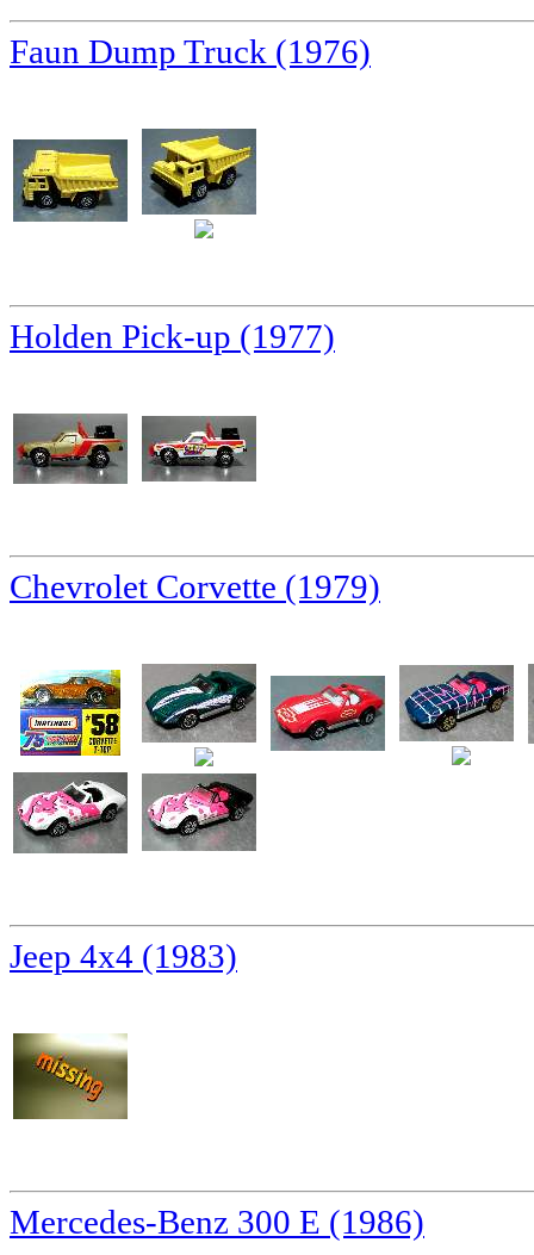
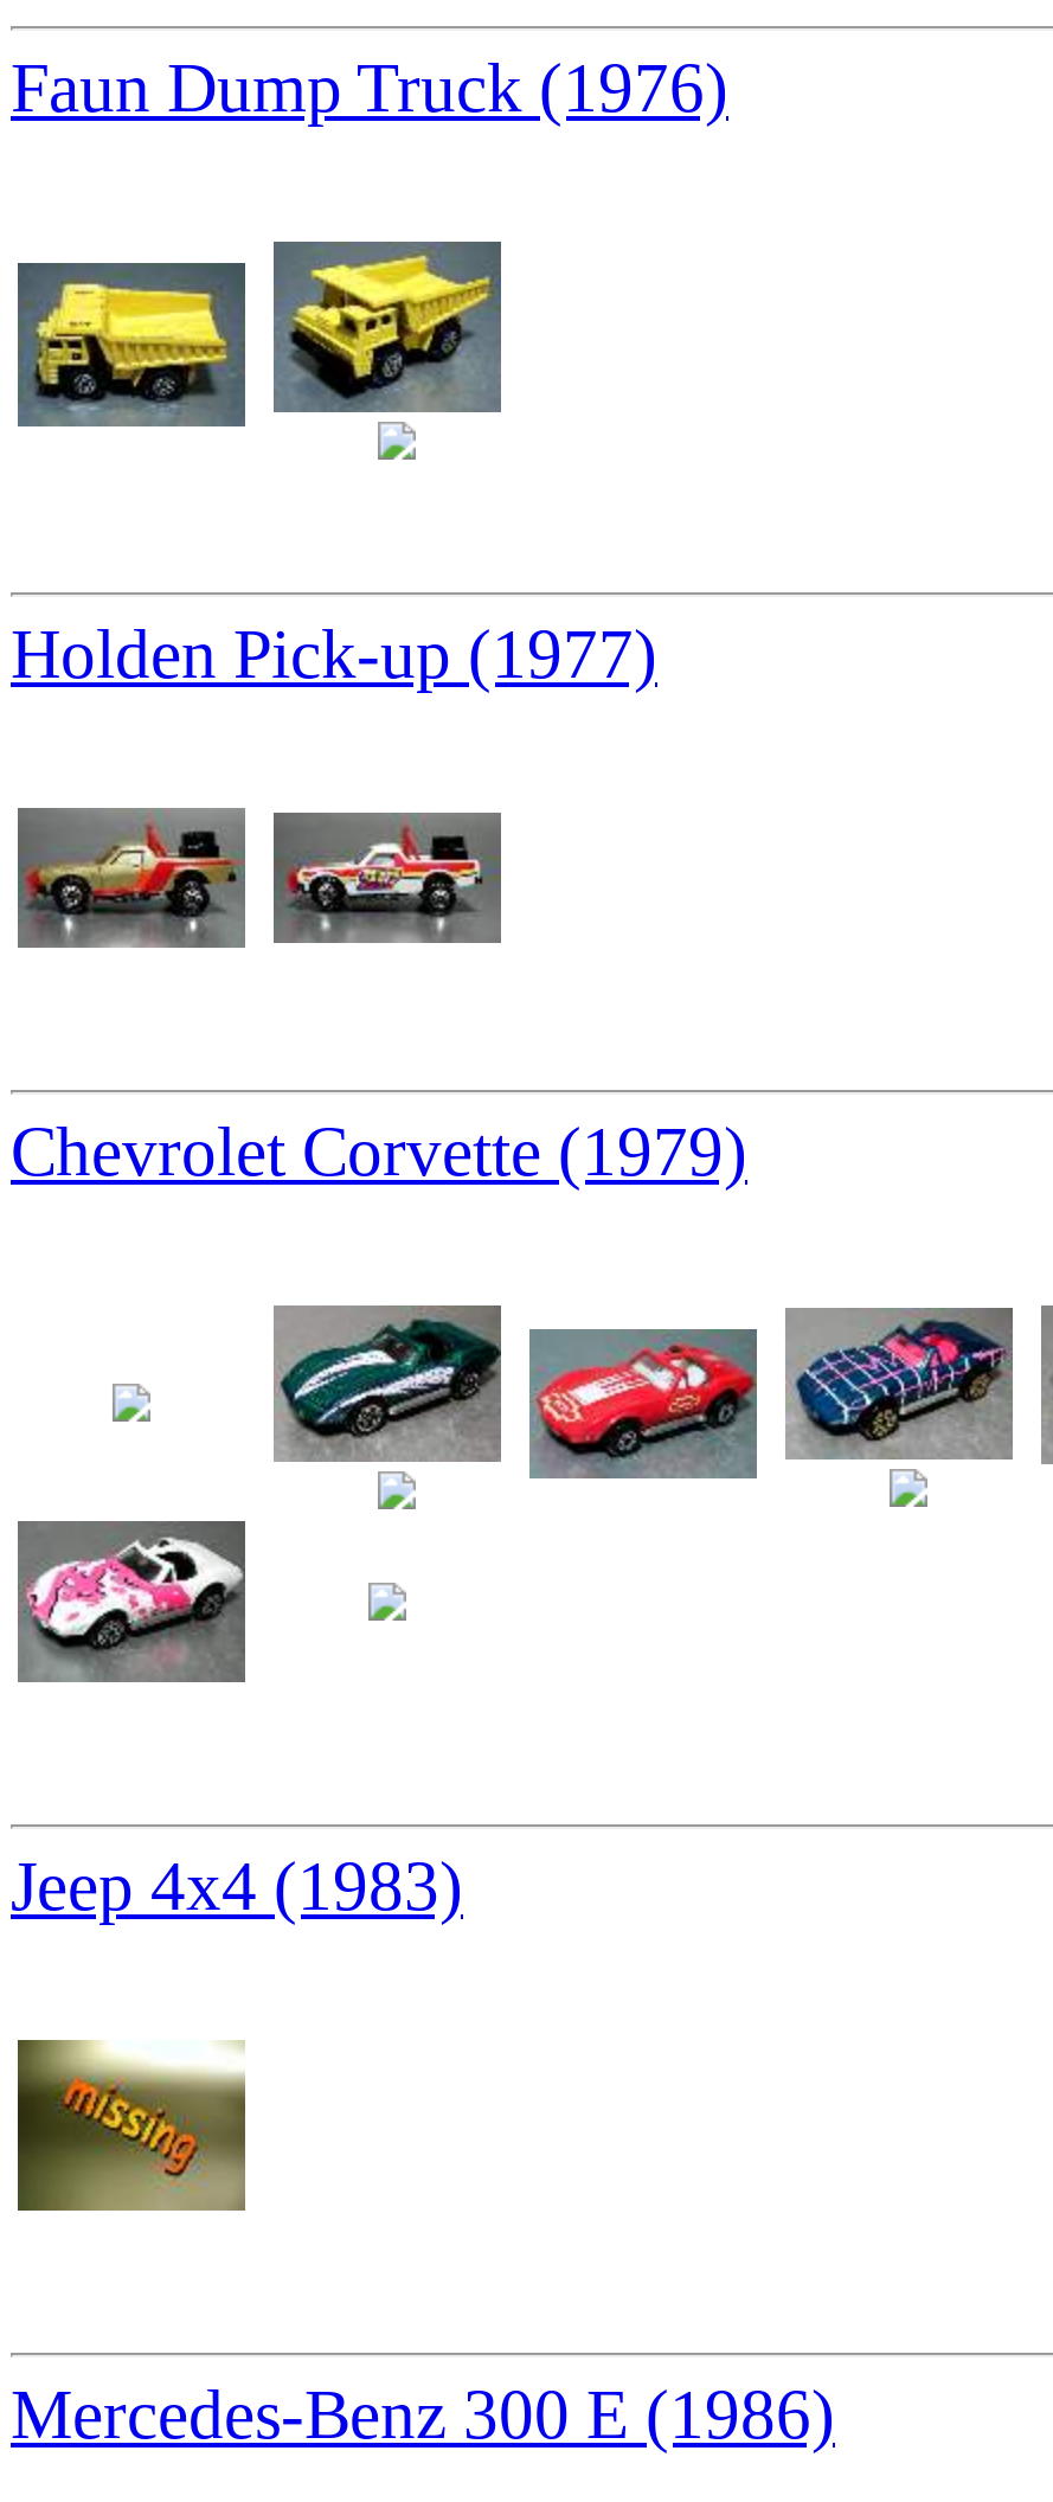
- [image]

- [image]
